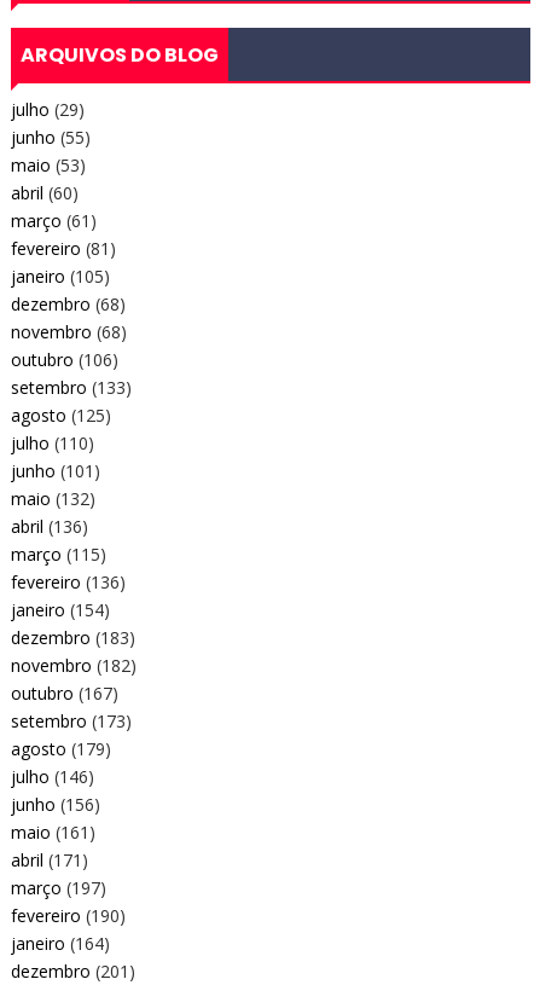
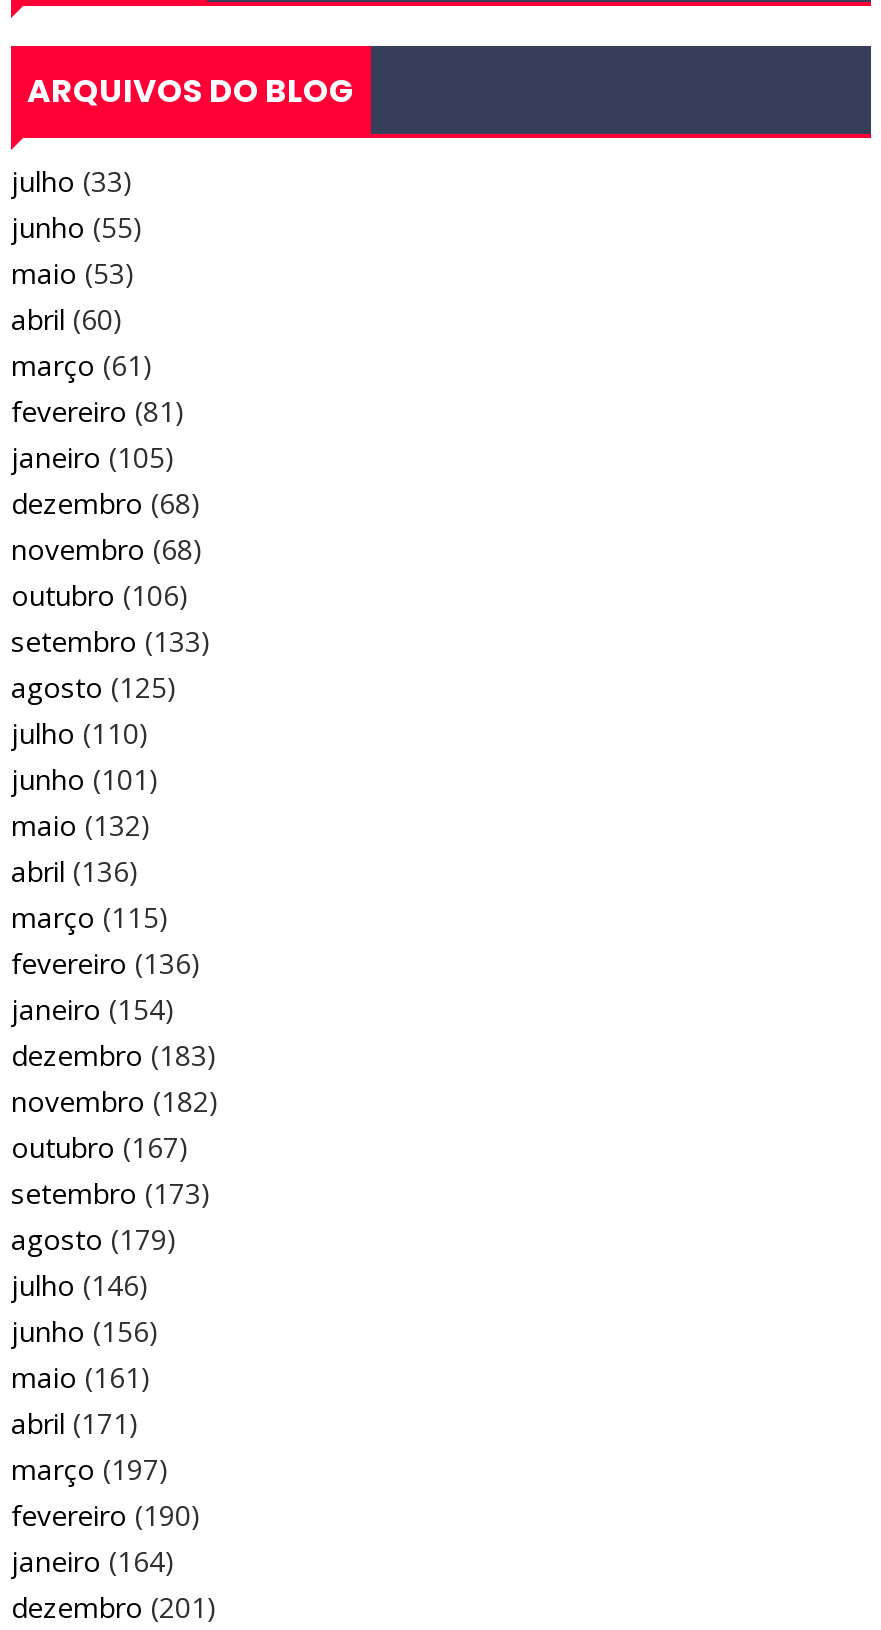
- julho (29)
+ julho (33)
